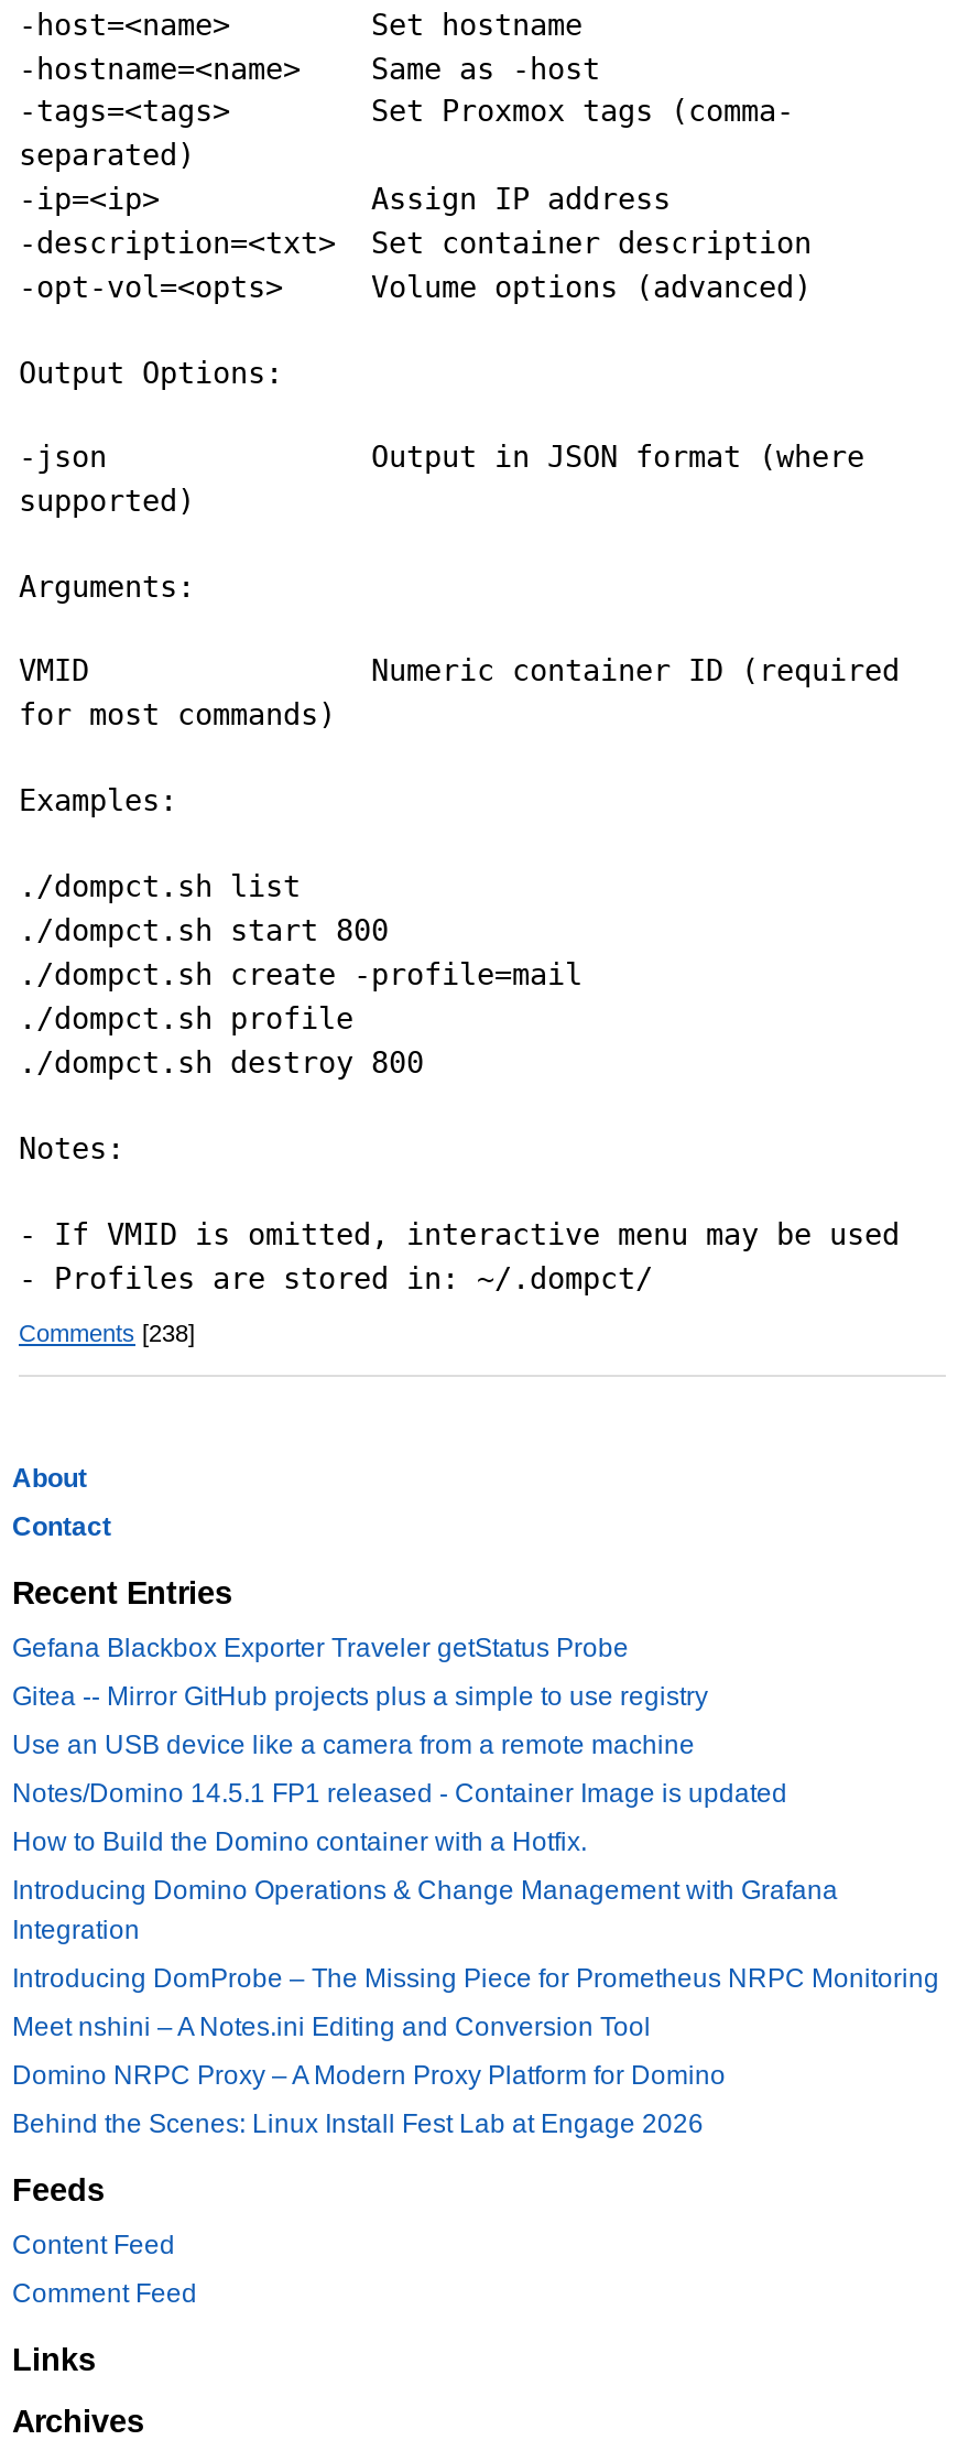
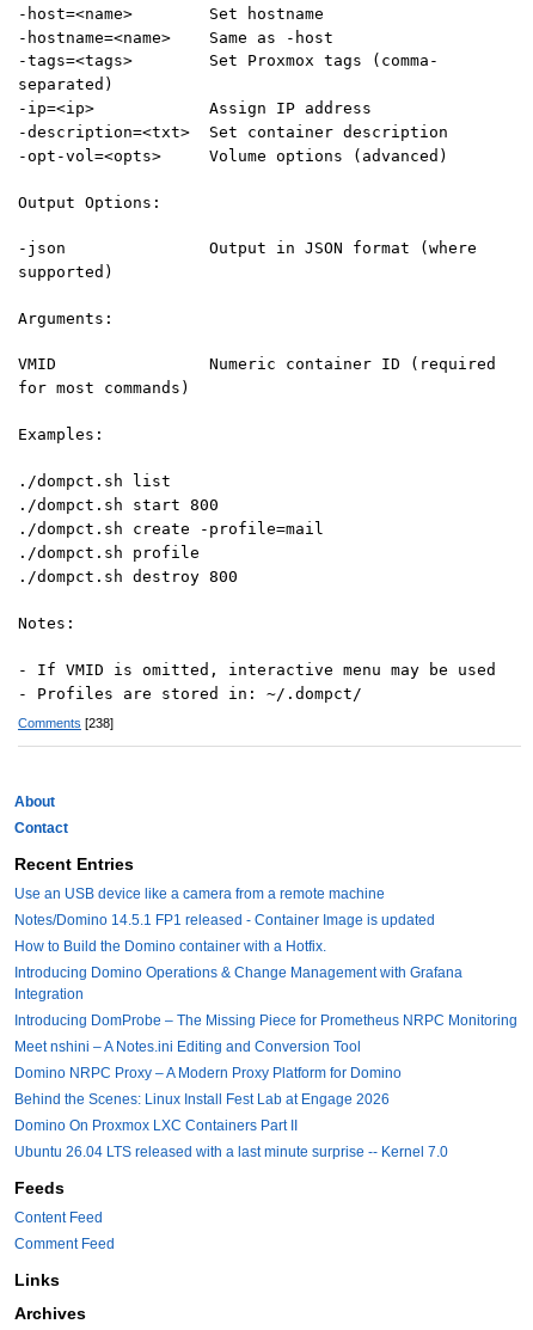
- Gefana Blackbox Exporter Traveler getStatus Probe
- Gitea -- Mirror GitHub projects plus a simple to use registry

moved up: Use an USB device like a camera from a remote machine | Notes/Domino 14.5.1 FP1 released - Container Image is updated | How to Build the Domino container with a Hotfix. | ... | Domino NRPC Proxy – A Modern Proxy Platform for Domino | Behind the Scenes: Linux Install Fest Lab at Engage 2026

+ Domino On Proxmox LXC Containers Part II
+ Ubuntu 26.04 LTS released with a last minute surprise -- Kernel 7.0
